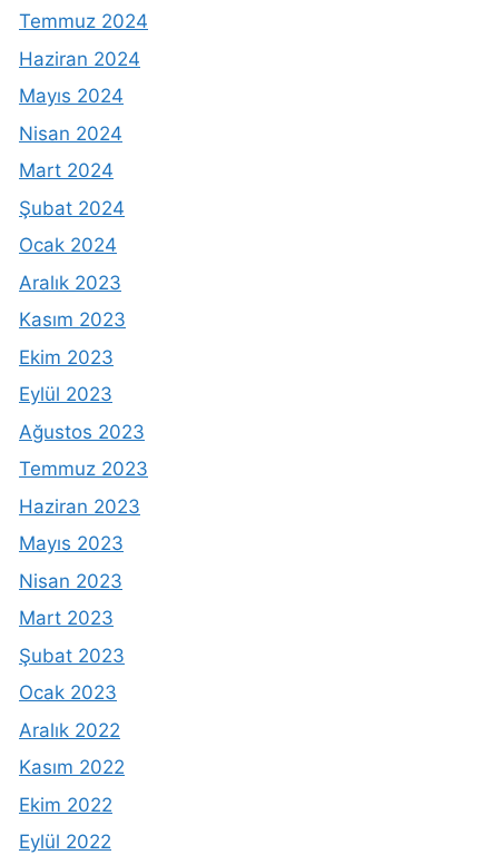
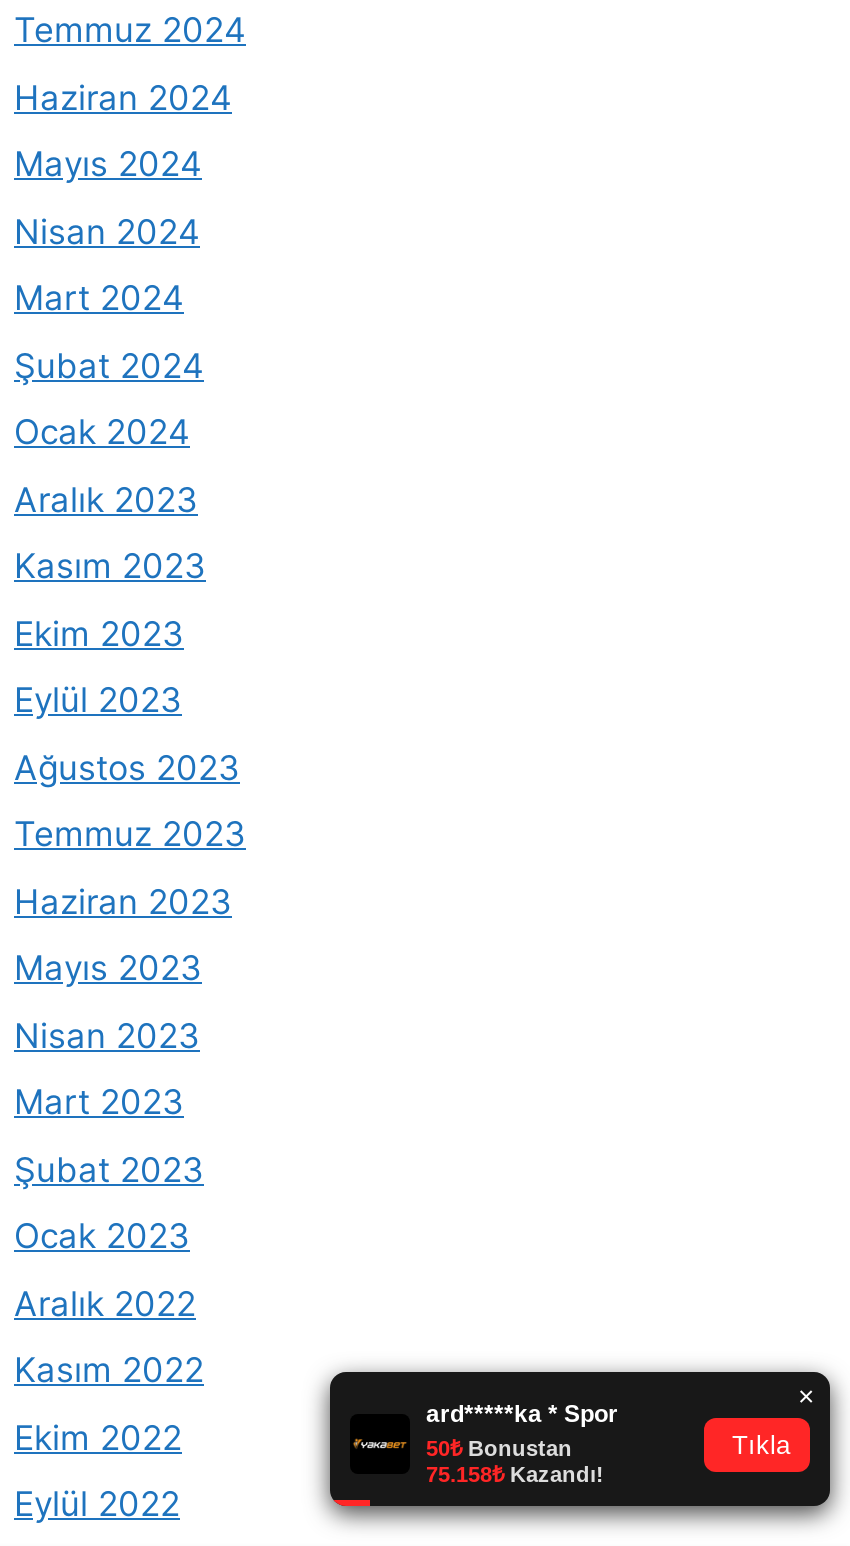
+ [image]
